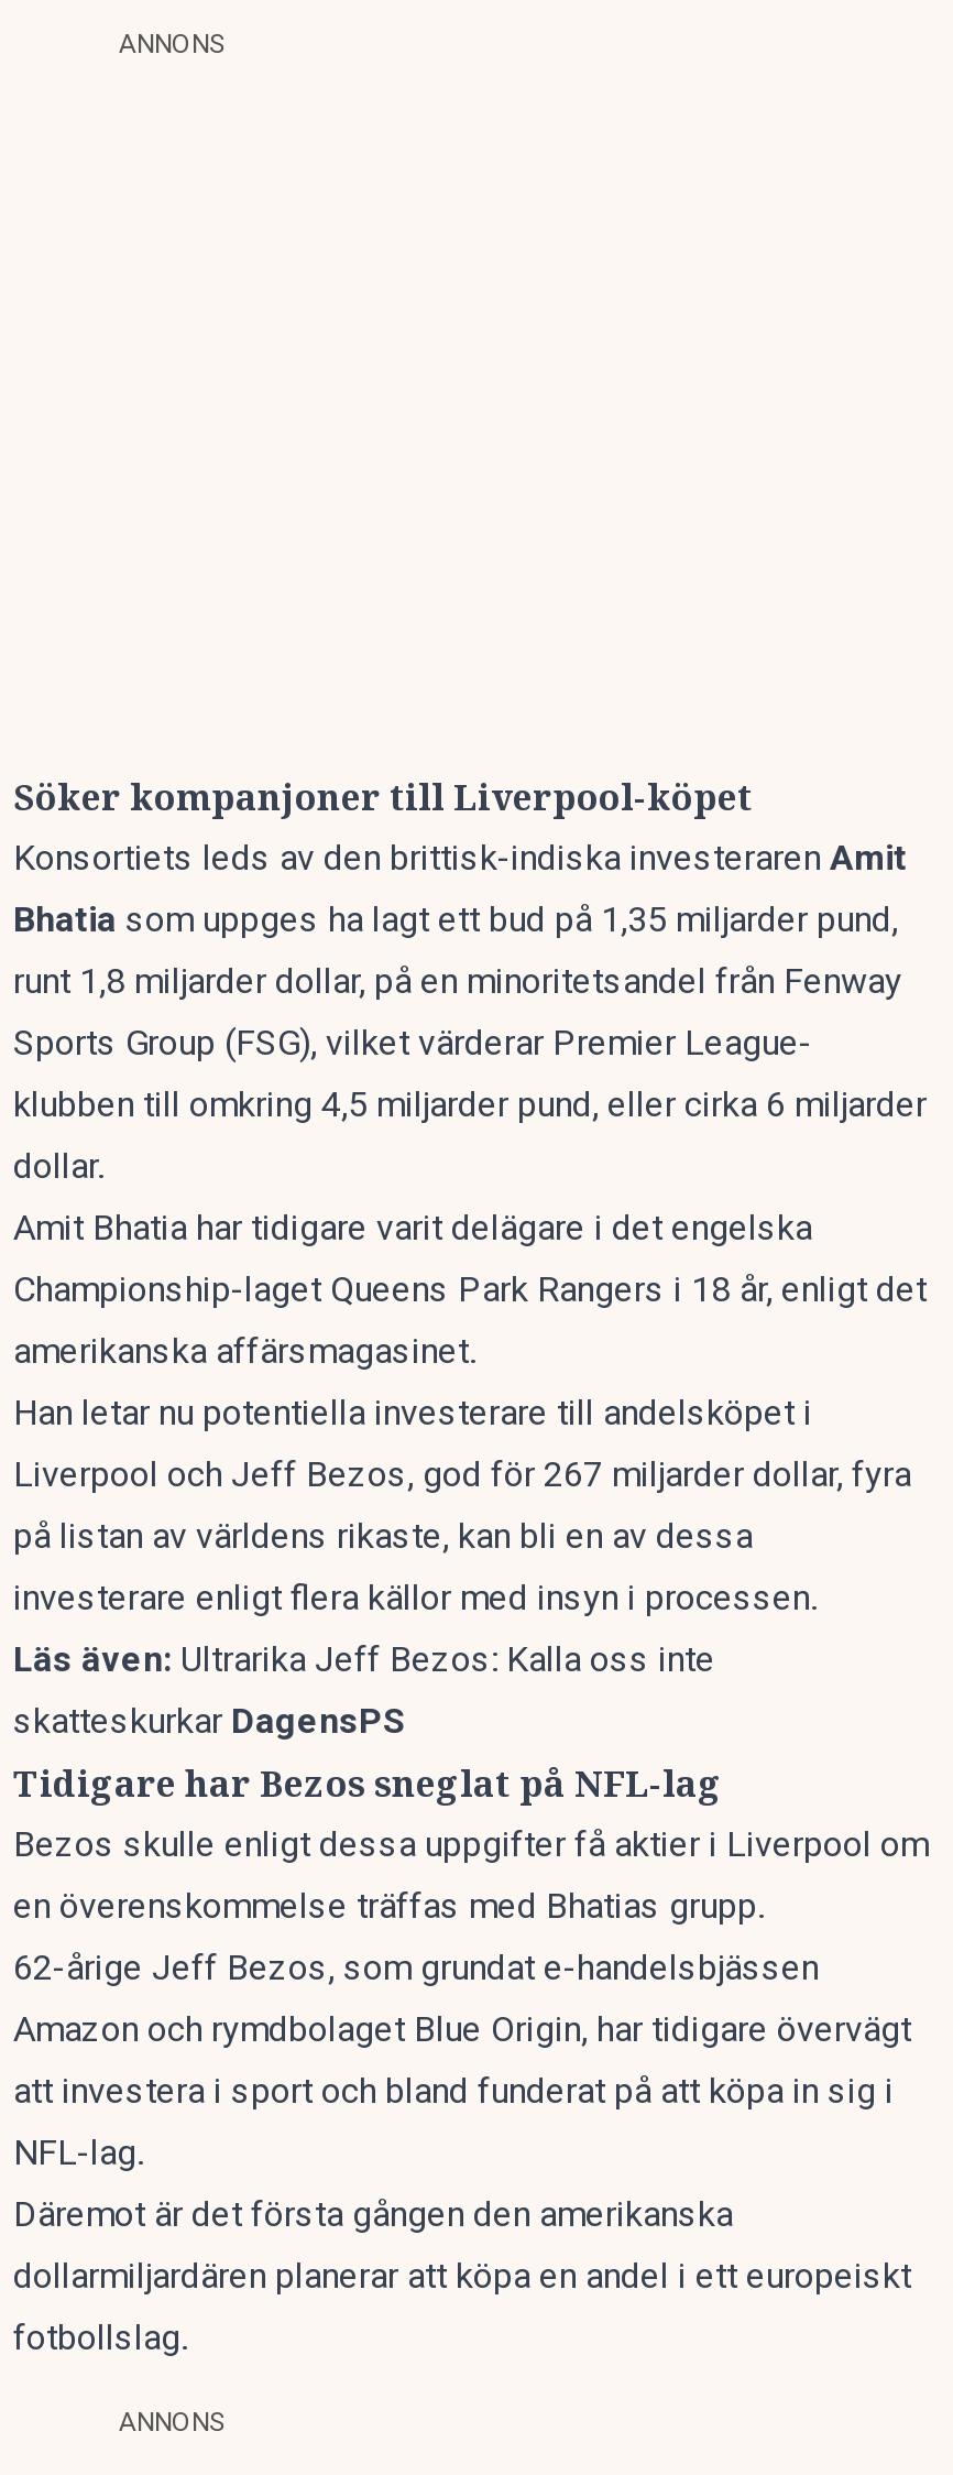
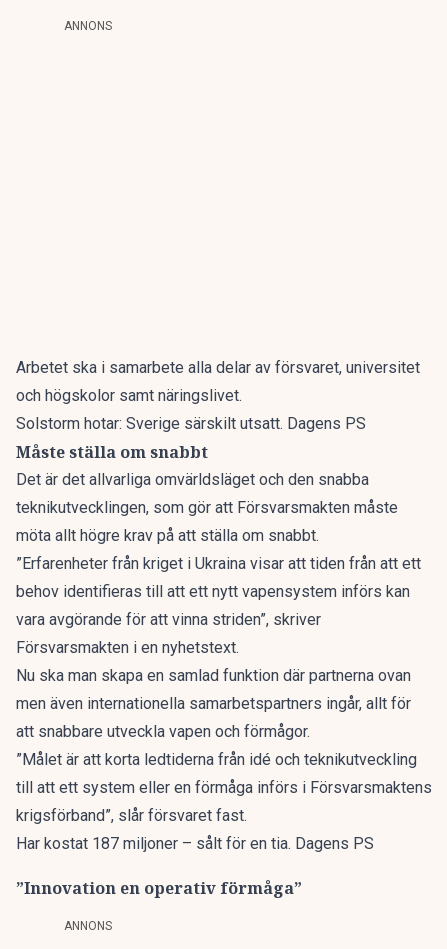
- Söker kompanjoner till Liverpool-köpet
- Konsortiets leds av den brittisk-indiska investeraren Amit
- Bhatia som uppges ha lagt ett bud på 1,35 miljarder pund,
- runt 1,8 miljarder dollar, på en minoritetsandel från Fenway
- Sports Group (FSG), vilket värderar Premier League-
- klubben till omkring 4,5 miljarder pund, eller cirka 6 miljarder
- dollar.
- Amit Bhatia har tidigare varit delägare i det engelska
- Championship-laget Queens Park Rangers i 18 år, enligt det
- amerikanska affärsmagasinet.
- Han letar nu potentiella investerare till andelsköpet i
- Liverpool och Jeff Bezos, god för 267 miljarder dollar, fyra
- på listan av världens rikaste, kan bli en av dessa
- investerare enligt flera källor med insyn i processen.
- Läs även: Ultrarika Jeff Bezos: Kalla oss inte
- skatteskurkar DagensPS
- Tidigare har Bezos sneglat på NFL-lag
- Bezos skulle enligt dessa uppgifter få aktier i Liverpool om
- en överenskommelse träffas med Bhatias grupp.
- 62-årige Jeff Bezos, som grundat e-handelsbjässen
- Amazon och rymdbolaget Blue Origin, har tidigare övervägt
- att investera i sport och bland funderat på att köpa in sig i
- NFL-lag.
- Däremot är det första gången den amerikanska
- dollarmiljardären planerar att köpa en andel i ett europeiskt
- fotbollslag.
+ Arbetet ska i samarbete alla delar av försvaret, universitet
+ och högskolor samt näringslivet.
+ Solstorm hotar: Sverige särskilt utsatt. Dagens PS
+ Måste ställa om snabbt
+ Det är det allvarliga omvärldsläget och den snabba
+ teknikutvecklingen, som gör att Försvarsmakten måste
+ möta allt högre krav på att ställa om snabbt.
+ ”Erfarenheter från kriget i Ukraina visar att tiden från att ett
+ behov identifieras till att ett nytt vapensystem införs kan
+ vara avgörande för att vinna striden”, skriver
+ Försvarsmakten i en nyhetstext.
+ Nu ska man skapa en samlad funktion där partnerna ovan
+ men även internationella samarbetspartners ingår, allt för
+ att snabbare utveckla vapen och förmågor.
+ ”Målet är att korta ledtiderna från idé och teknikutveckling
+ till att ett system eller en förmåga införs i Försvarsmaktens
+ krigsförband”, slår försvaret fast.
+ Har kostat 187 miljoner – sålt för en tia. Dagens PS
+ ”Innovation en operativ förmåga”
